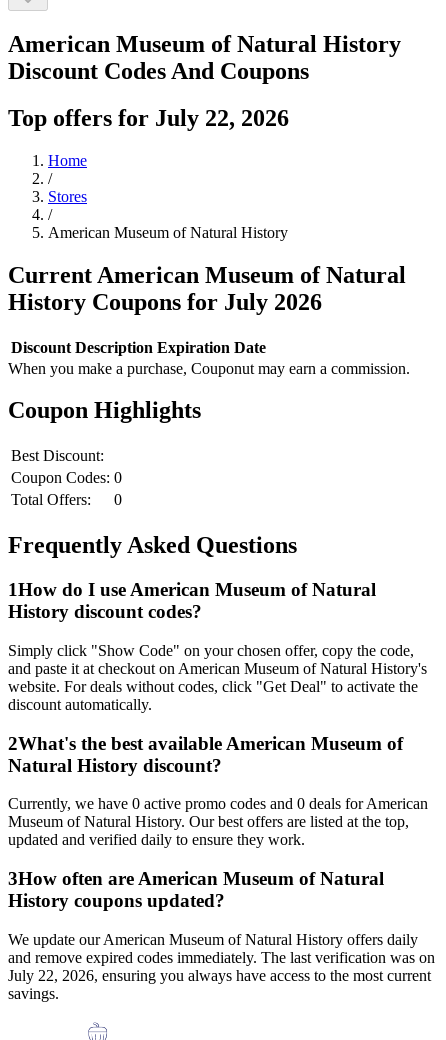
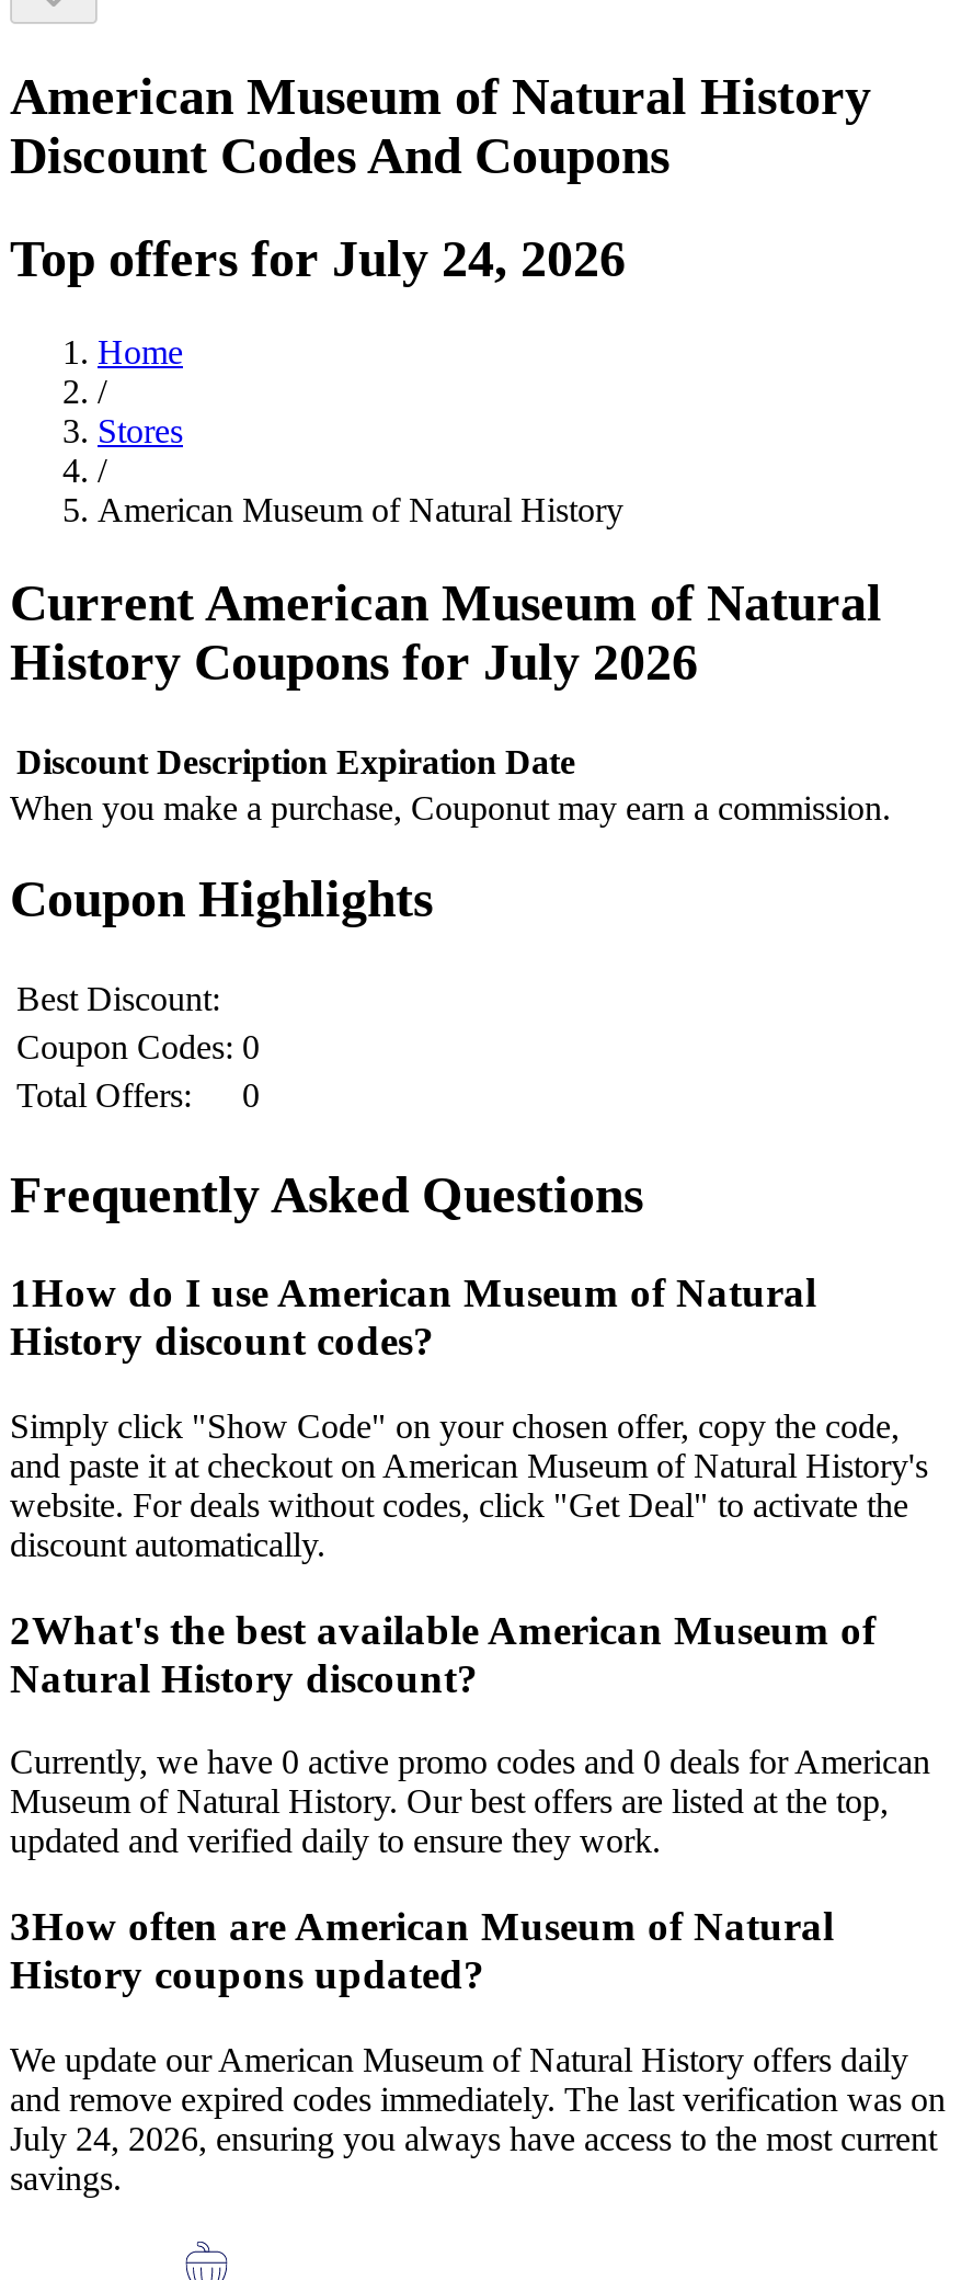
- Top offers for July 22, 2026
+ Top offers for July 24, 2026

- July 22, 2026, ensuring you always have access to the most current
+ July 24, 2026, ensuring you always have access to the most current
